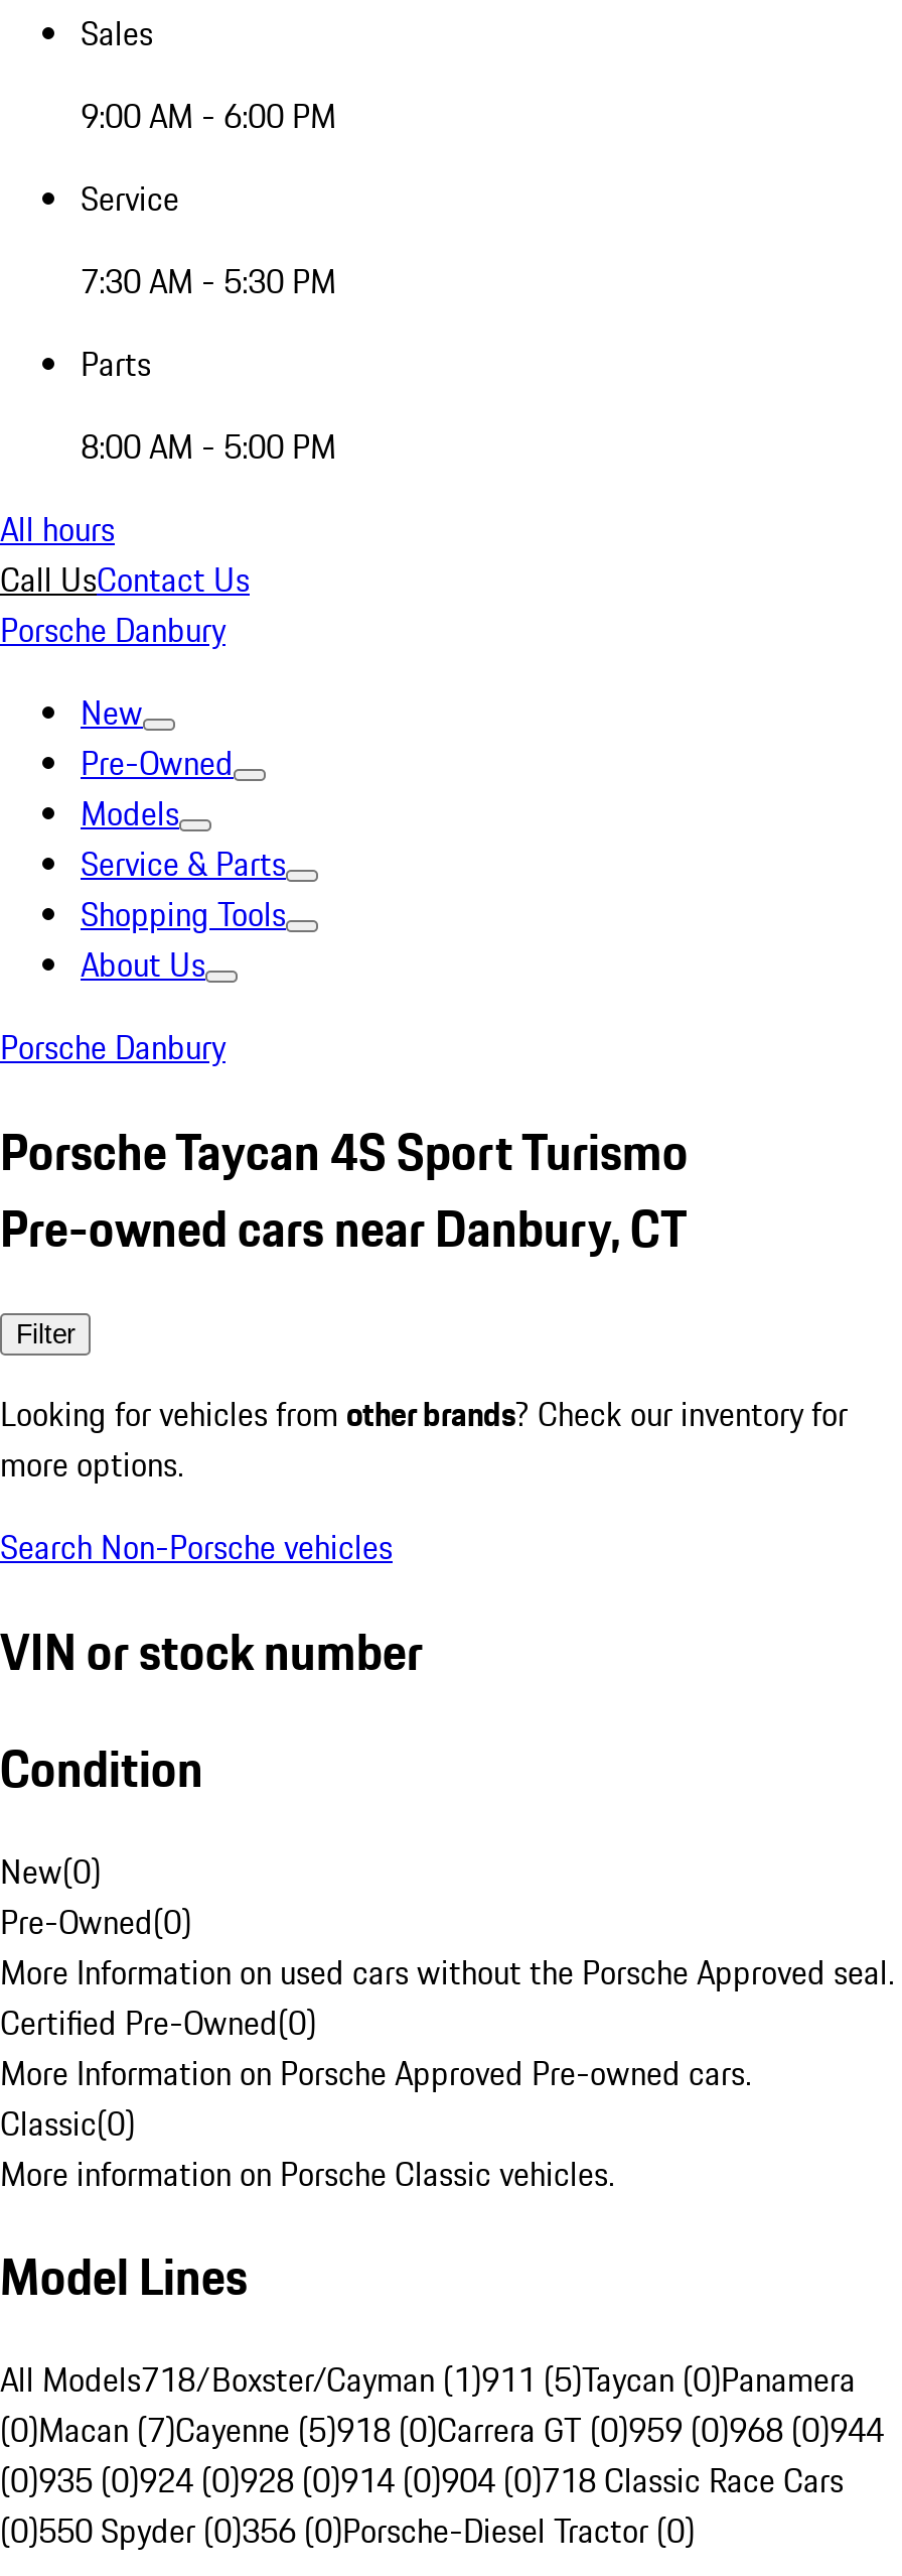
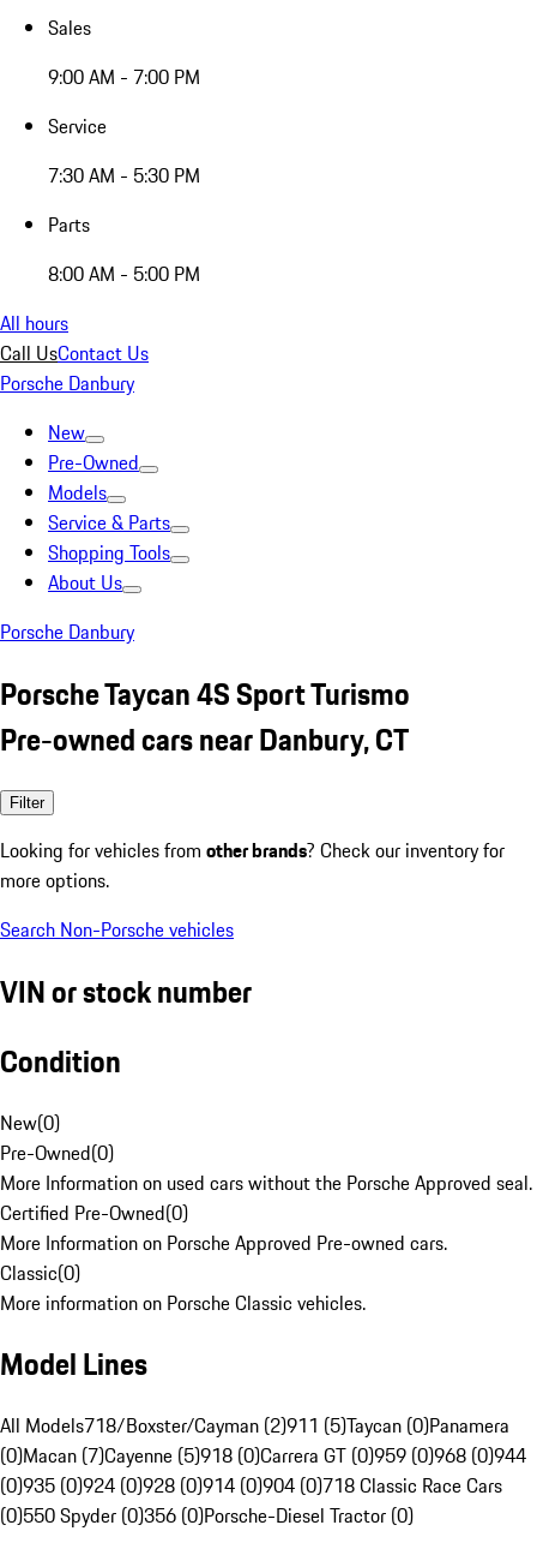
- 9:00 AM - 6:00 PM
+ 9:00 AM - 7:00 PM

- All Models718/Boxster/Cayman (1)911 (5)Taycan (0)Panamera
+ All Models718/Boxster/Cayman (2)911 (5)Taycan (0)Panamera
